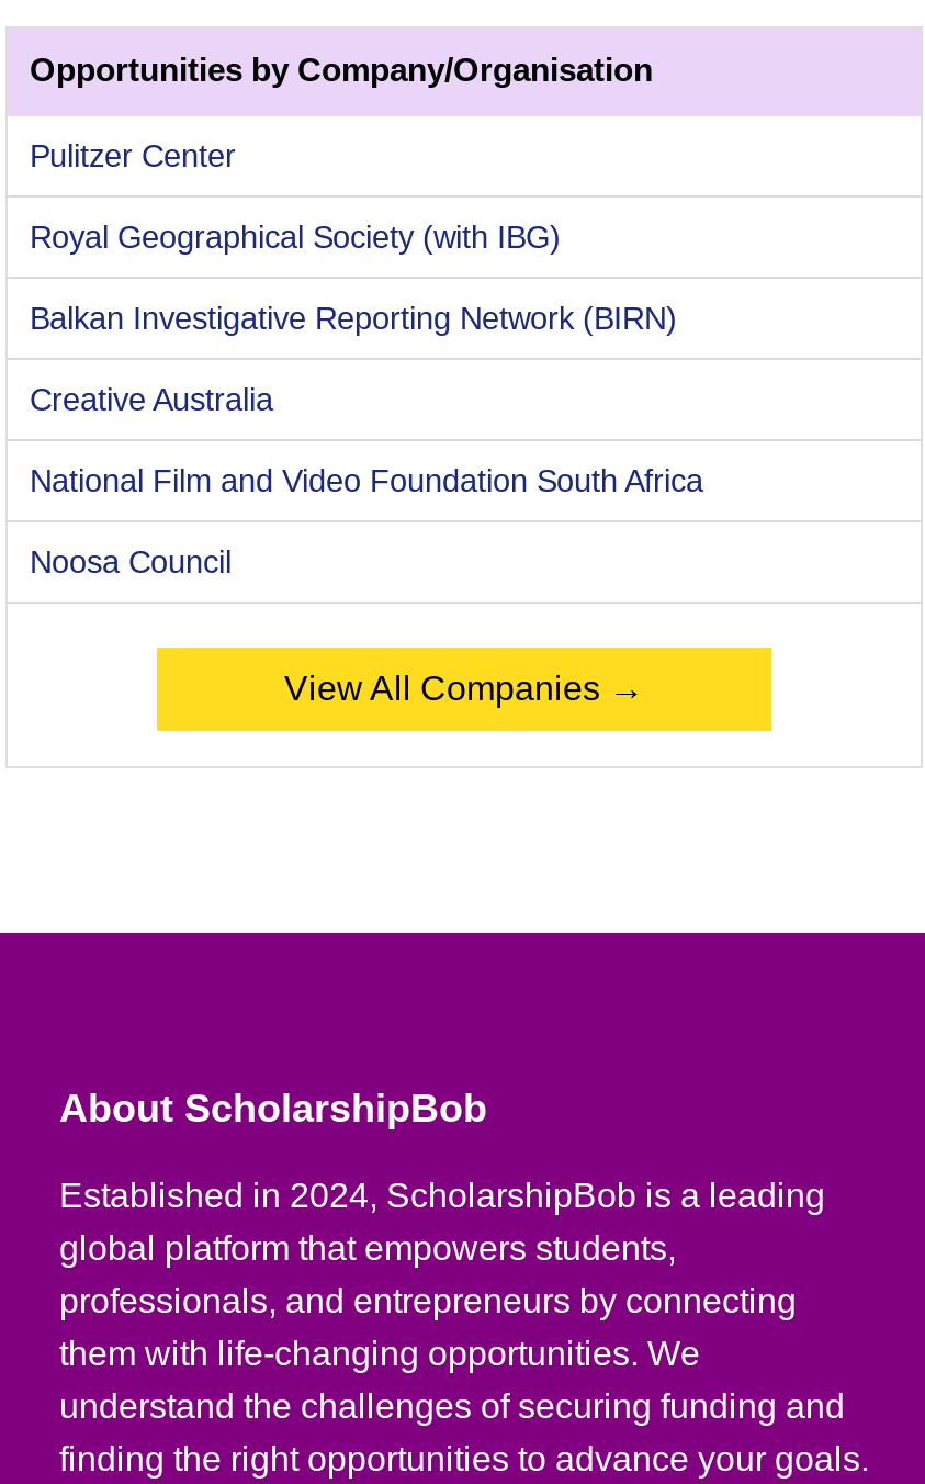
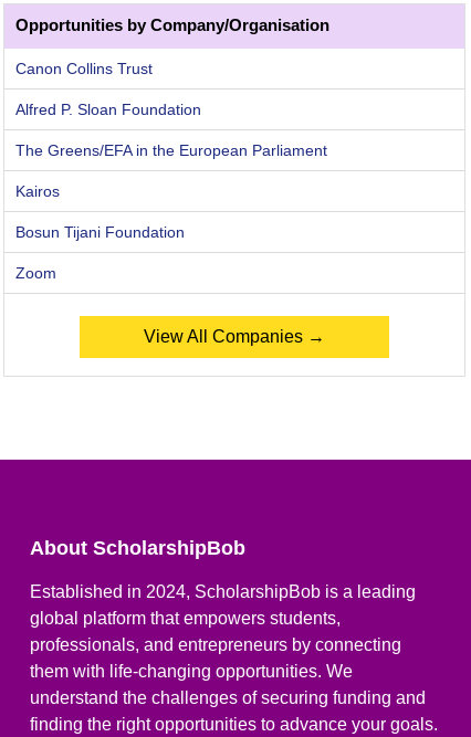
- Pulitzer Center
+ Canon Collins Trust

- Royal Geographical Society (with IBG)
+ Alfred P. Sloan Foundation

- Balkan Investigative Reporting Network (BIRN)
+ The Greens/EFA in the European Parliament

- Creative Australia
+ Kairos

- National Film and Video Foundation South Africa
+ Bosun Tijani Foundation

- Noosa Council
+ Zoom
